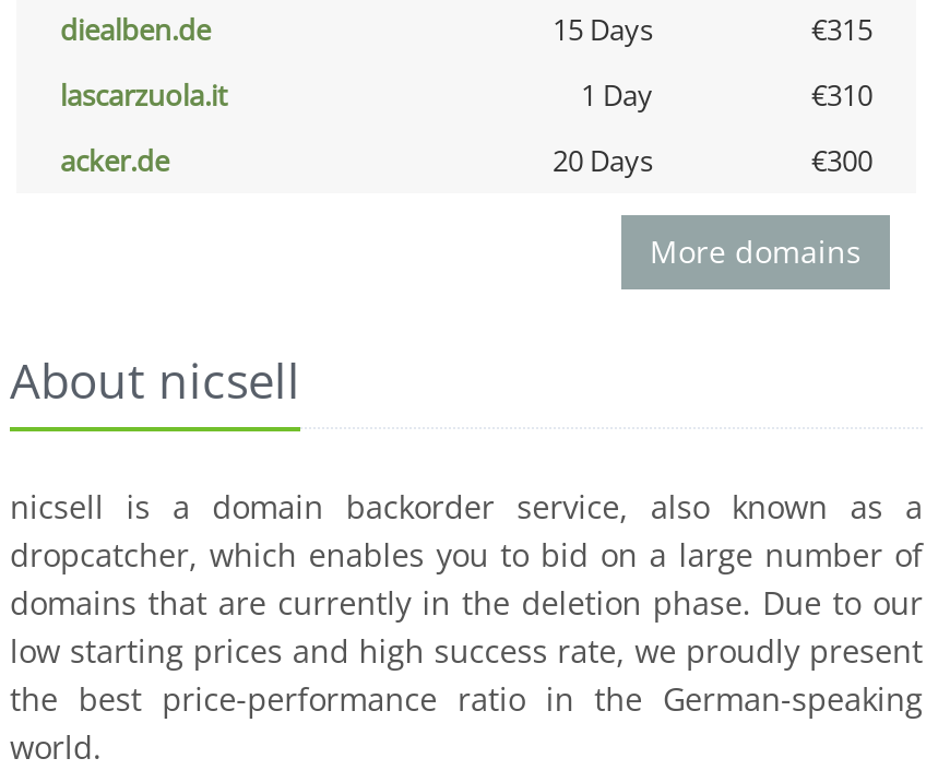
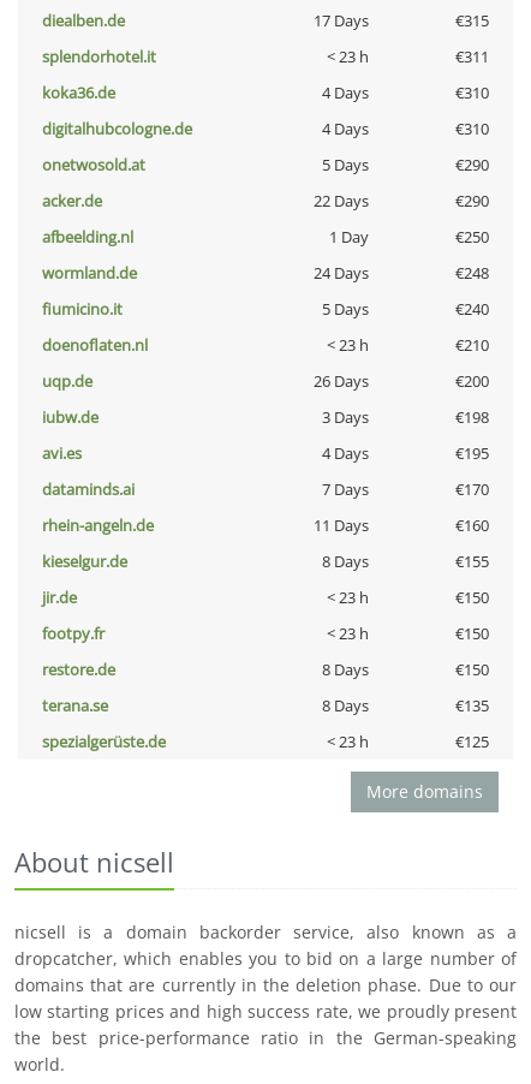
- 15 Days
+ 17 Days

- lascarzuola.it
- 1 Day
+ splendorhotel.it
+ < 23 h
+ €311
+ koka36.de
+ 4 Days

+ digitalhubcologne.de
+ 4 Days
+ €310
+ onetwosold.at
+ 5 Days
+ €290

- 20 Days
- €300
+ 22 Days
+ €290
+ afbeelding.nl
+ 1 Day
+ €250
+ wormland.de
+ 24 Days
+ €248
+ fiumicino.it
+ 5 Days
+ €240
+ doenoflaten.nl
+ < 23 h
+ €210
+ uqp.de
+ 26 Days
+ €200
+ iubw.de
+ 3 Days
+ €198
+ avi.es
+ 4 Days
+ €195
+ dataminds.ai
+ 7 Days
+ €170
+ rhein-angeln.de
+ 11 Days
+ €160
+ kieselgur.de
+ 8 Days
+ €155
+ jir.de
+ < 23 h
+ €150
+ footpy.fr
+ < 23 h
+ €150
+ restore.de
+ 8 Days
+ €150
+ terana.se
+ 8 Days
+ €135
+ spezialgerüste.de
+ < 23 h
+ €125
